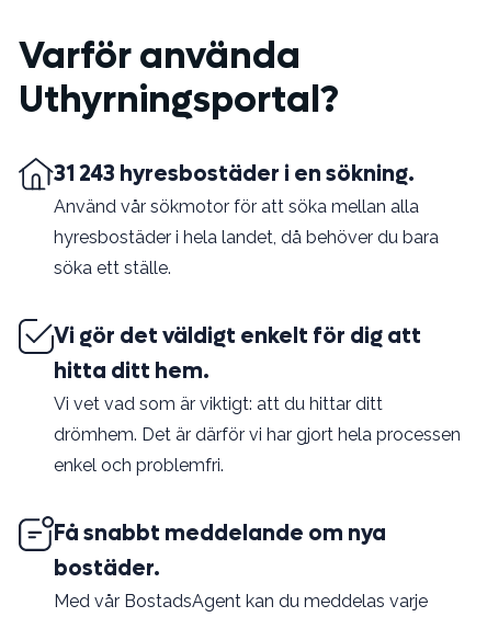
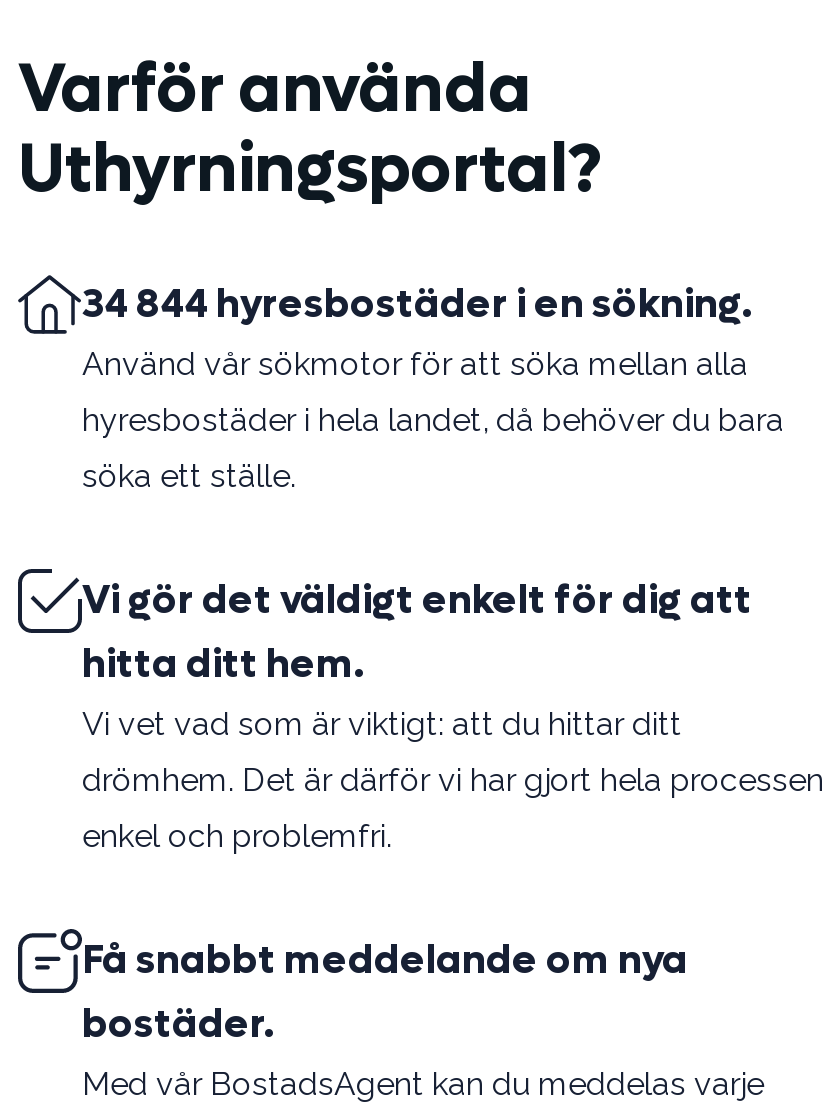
- 31 243 hyresbostäder i en sökning.
+ 34 844 hyresbostäder i en sökning.
